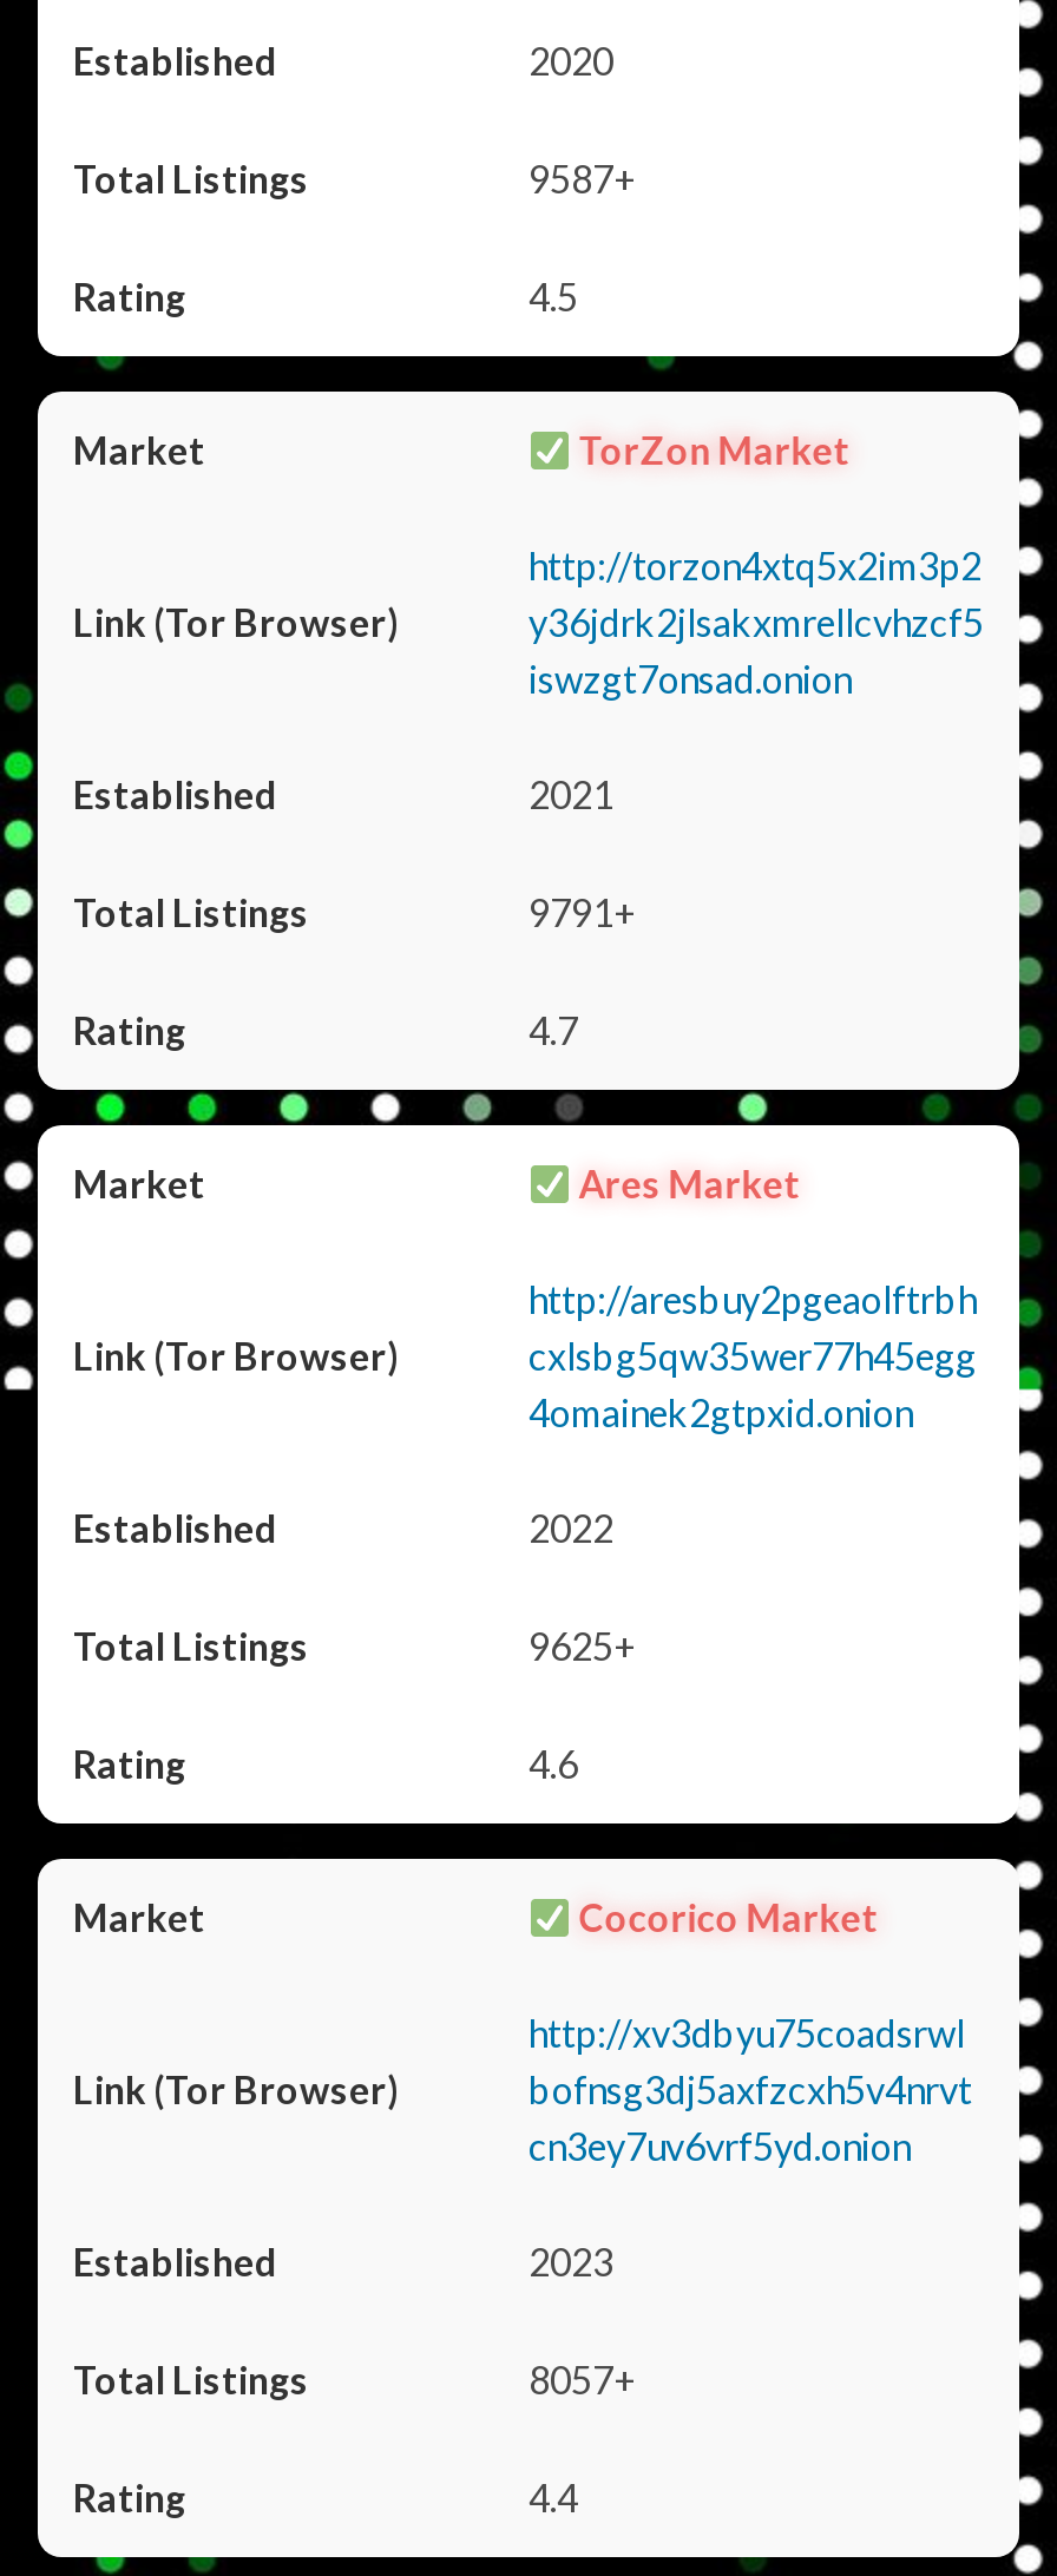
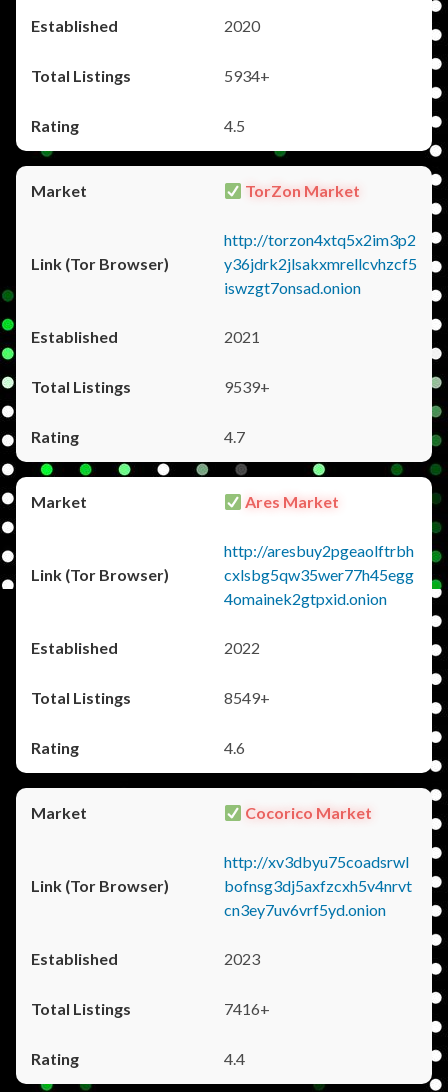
- 9587+
+ 5934+

- 9791+
+ 9539+

- 9625+
+ 8549+

- 8057+
+ 7416+
